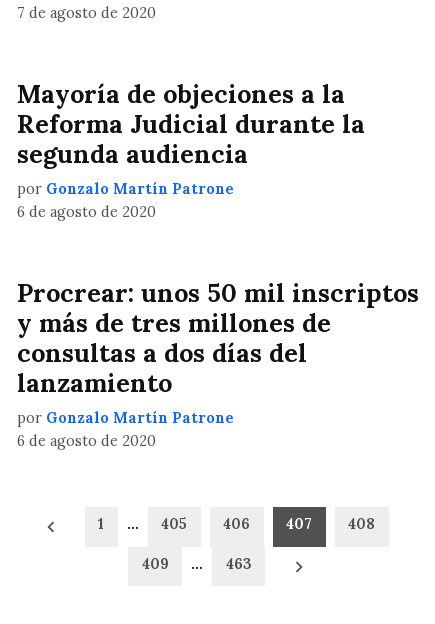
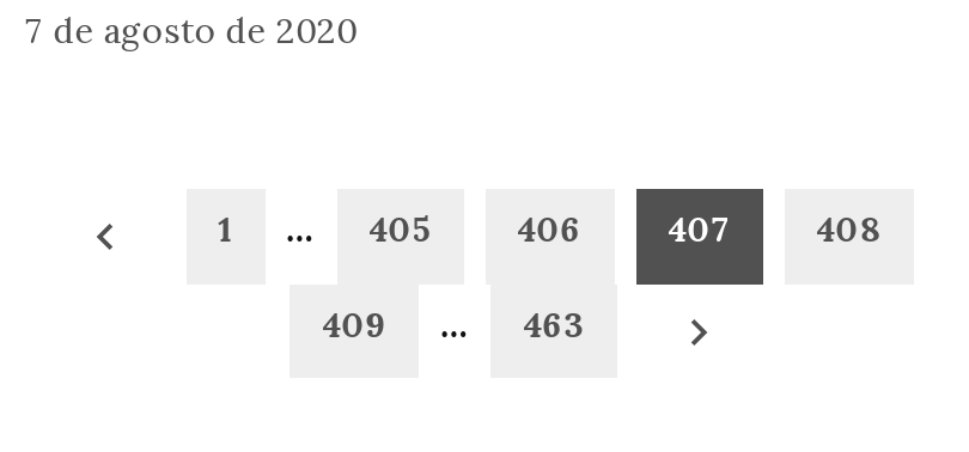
- Mayoría de objeciones a la
- Reforma Judicial durante la
- segunda audiencia
- por Gonzalo Martín Patrone
- 6 de agosto de 2020
- Procrear: unos 50 mil inscriptos
- y más de tres millones de
- consultas a dos días del
- lanzamiento
- por Gonzalo Martín Patrone
- 6 de agosto de 2020
